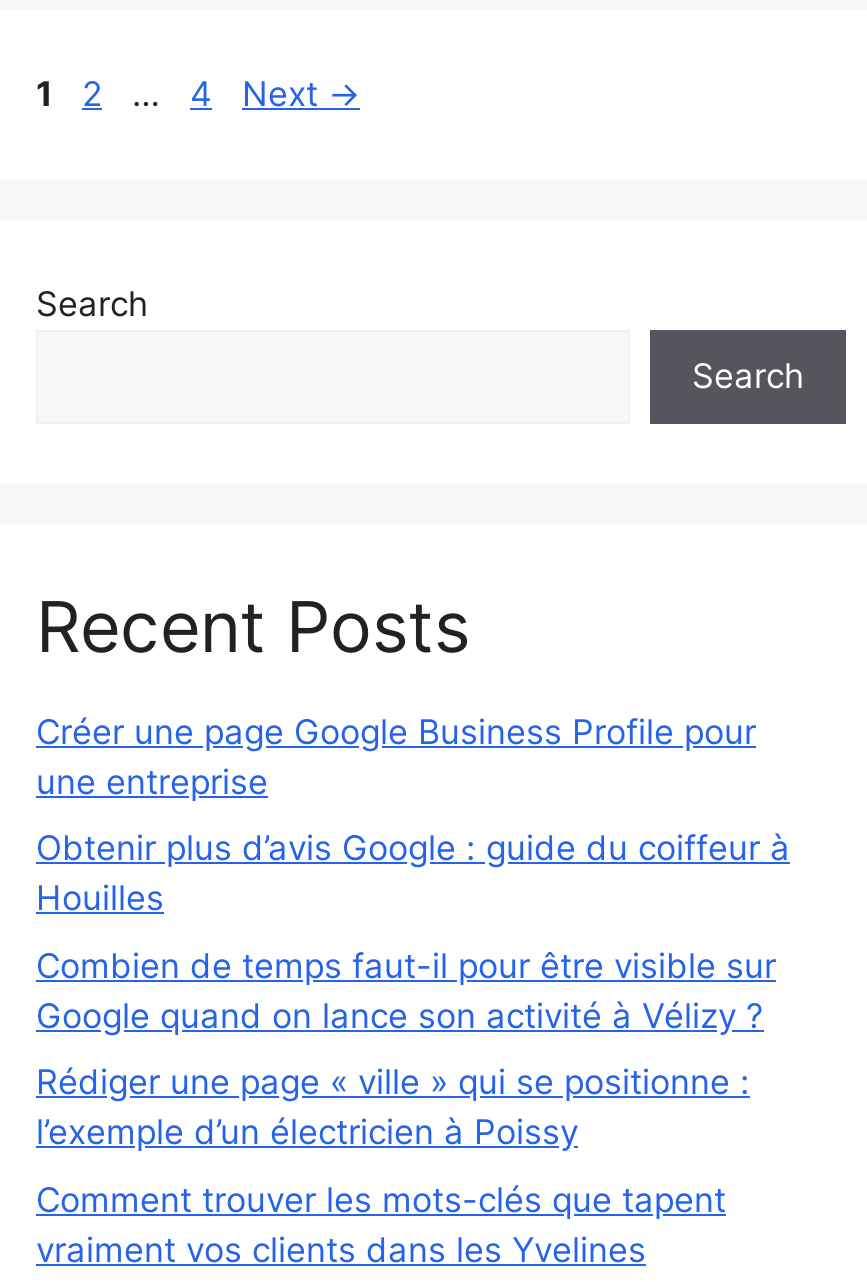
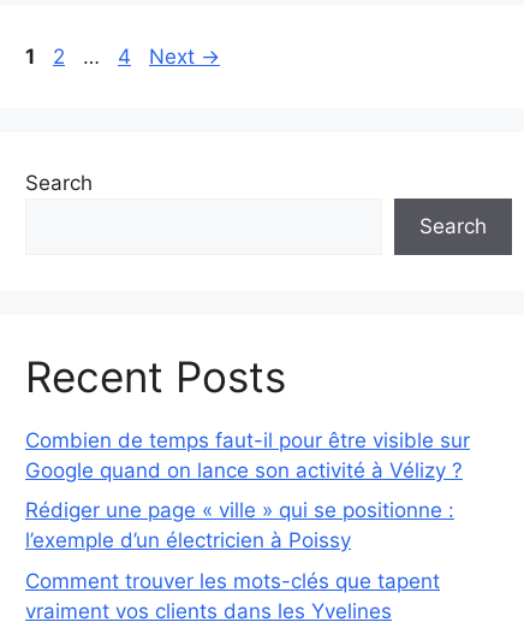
- Créer une page Google Business Profile pour
- une entreprise
- Obtenir plus d’avis Google : guide du coiffeur à
- Houilles
